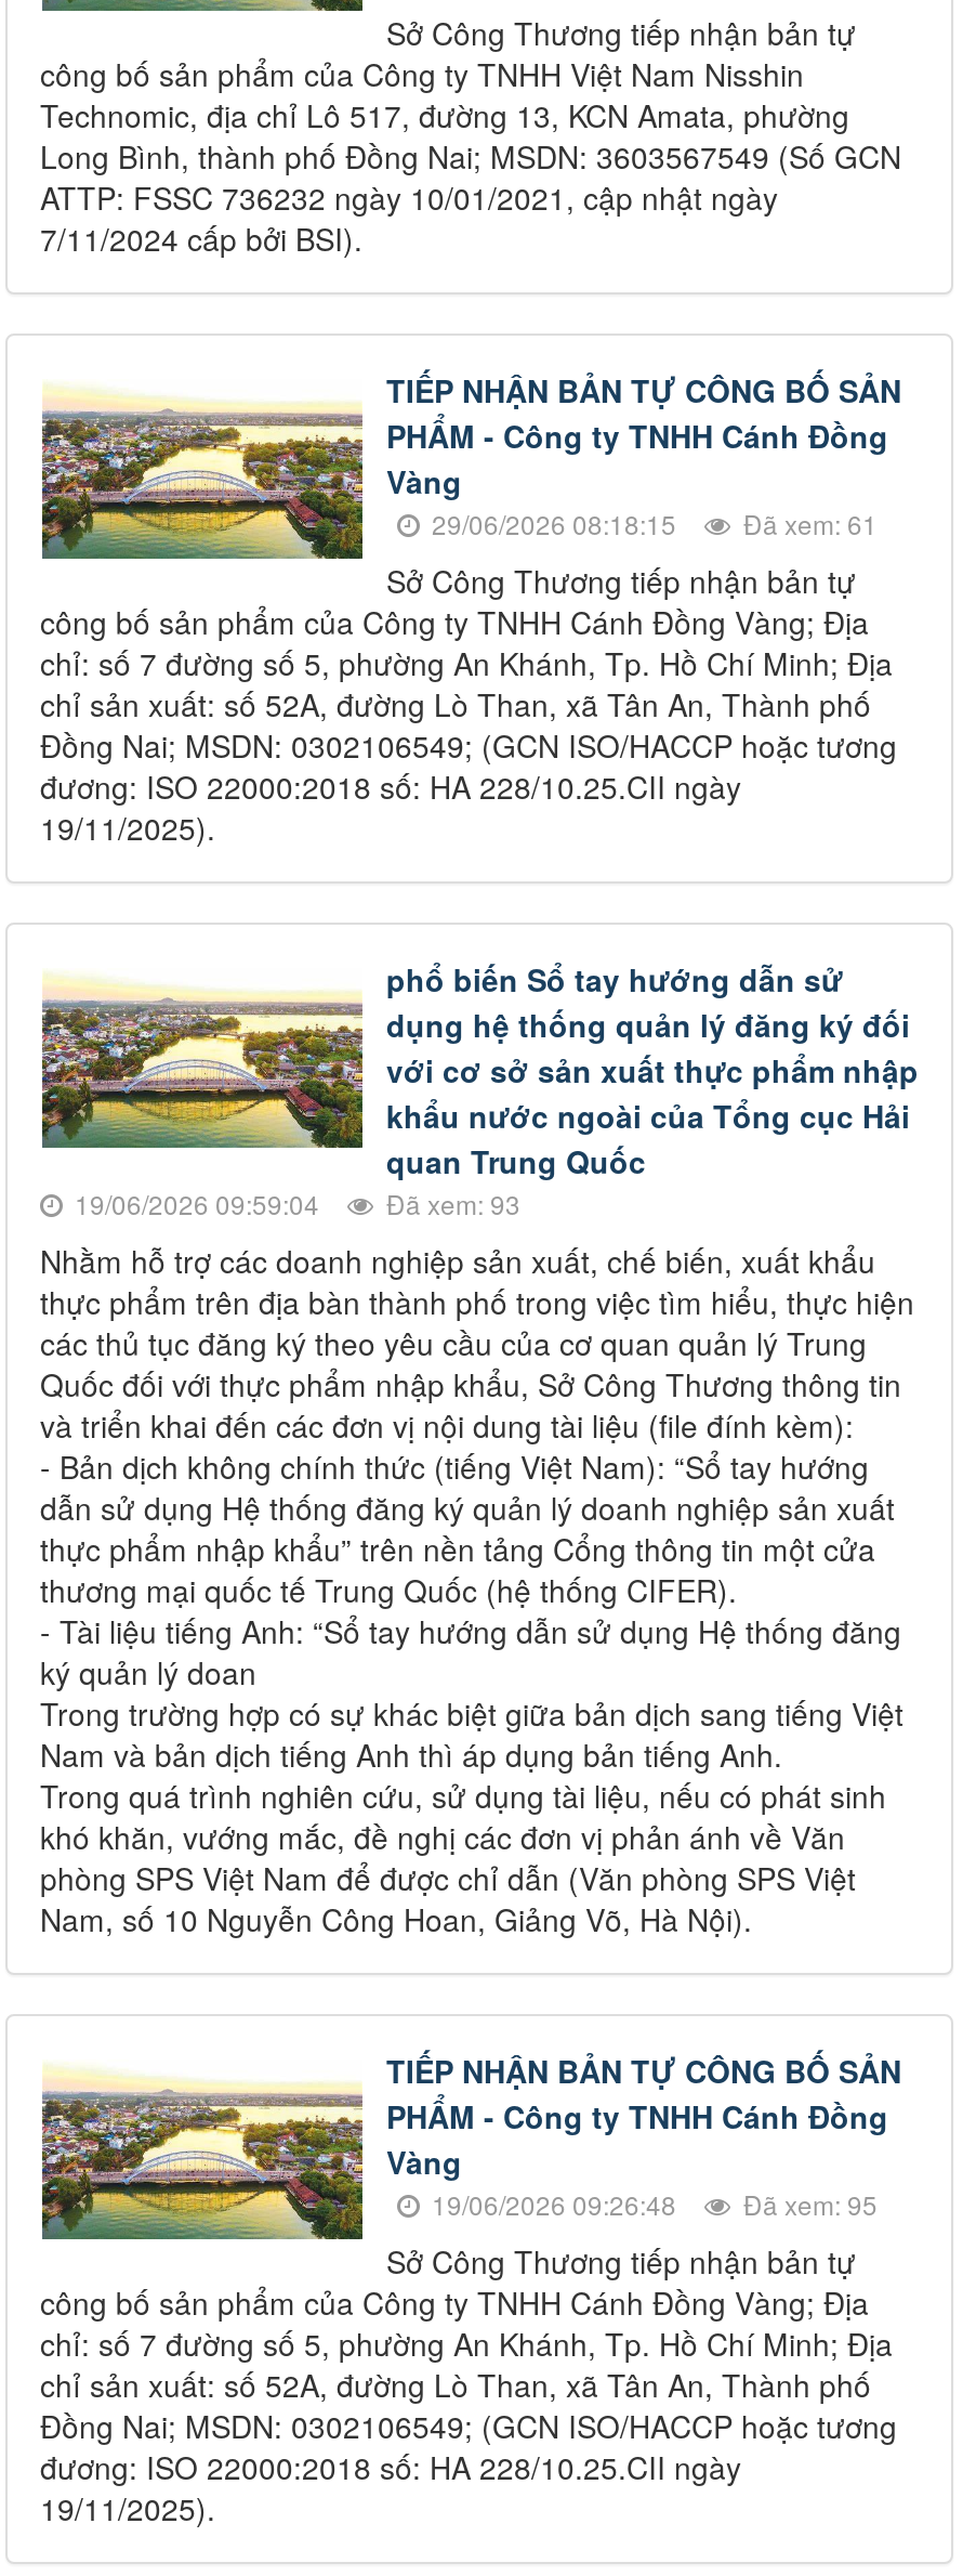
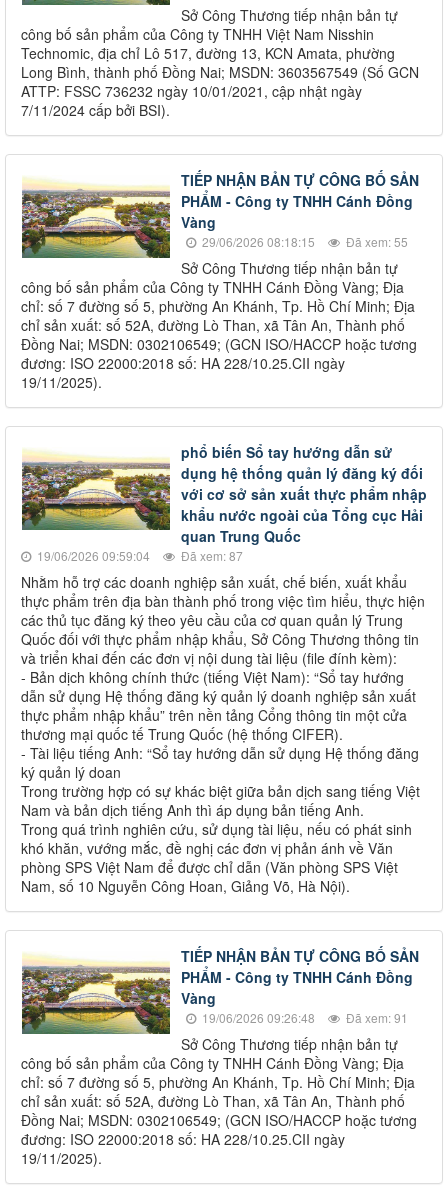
- 29/06/2026 08:18:15 Đã xem: 61
+ 29/06/2026 08:18:15 Đã xem: 55

- 19/06/2026 09:59:04 Đã xem: 93
+ 19/06/2026 09:59:04 Đã xem: 87

- 19/06/2026 09:26:48 Đã xem: 95
+ 19/06/2026 09:26:48 Đã xem: 91
